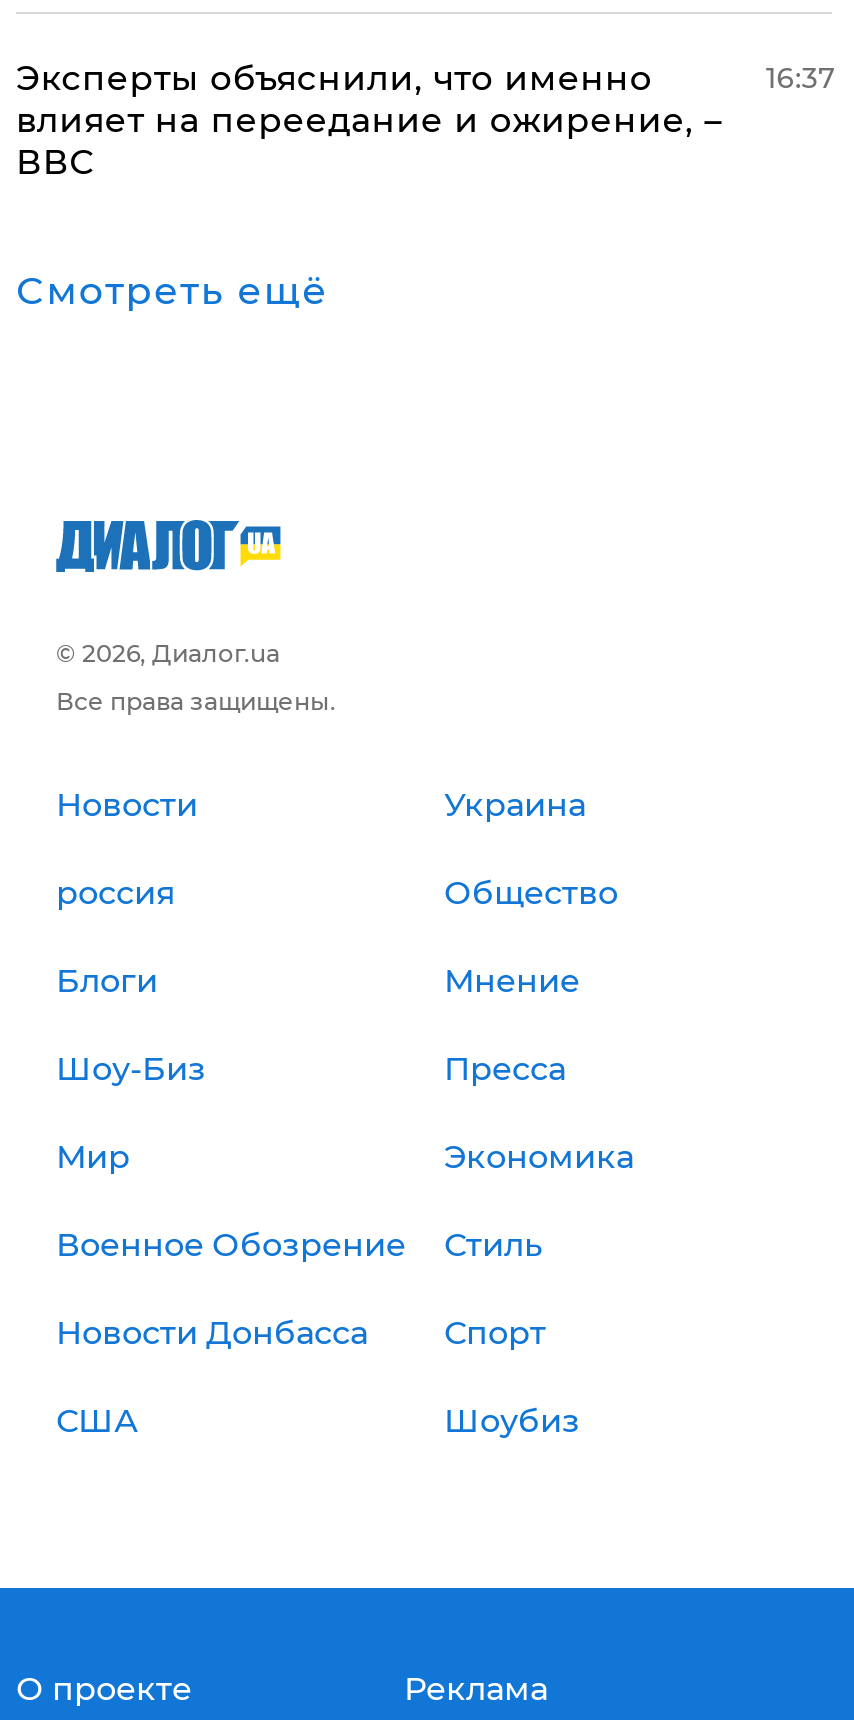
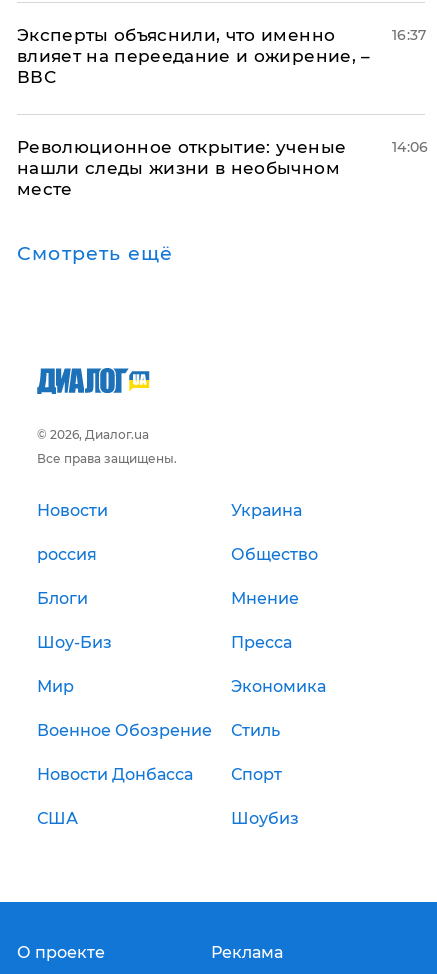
+ Революционное открытие: ученые
+ нашли следы жизни в необычном
+ месте

+ 14:06
